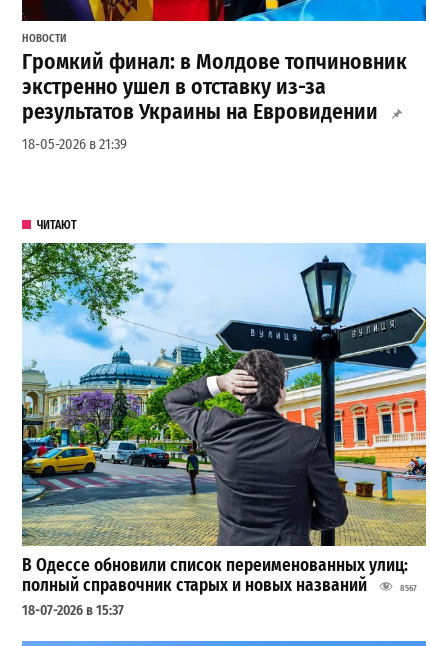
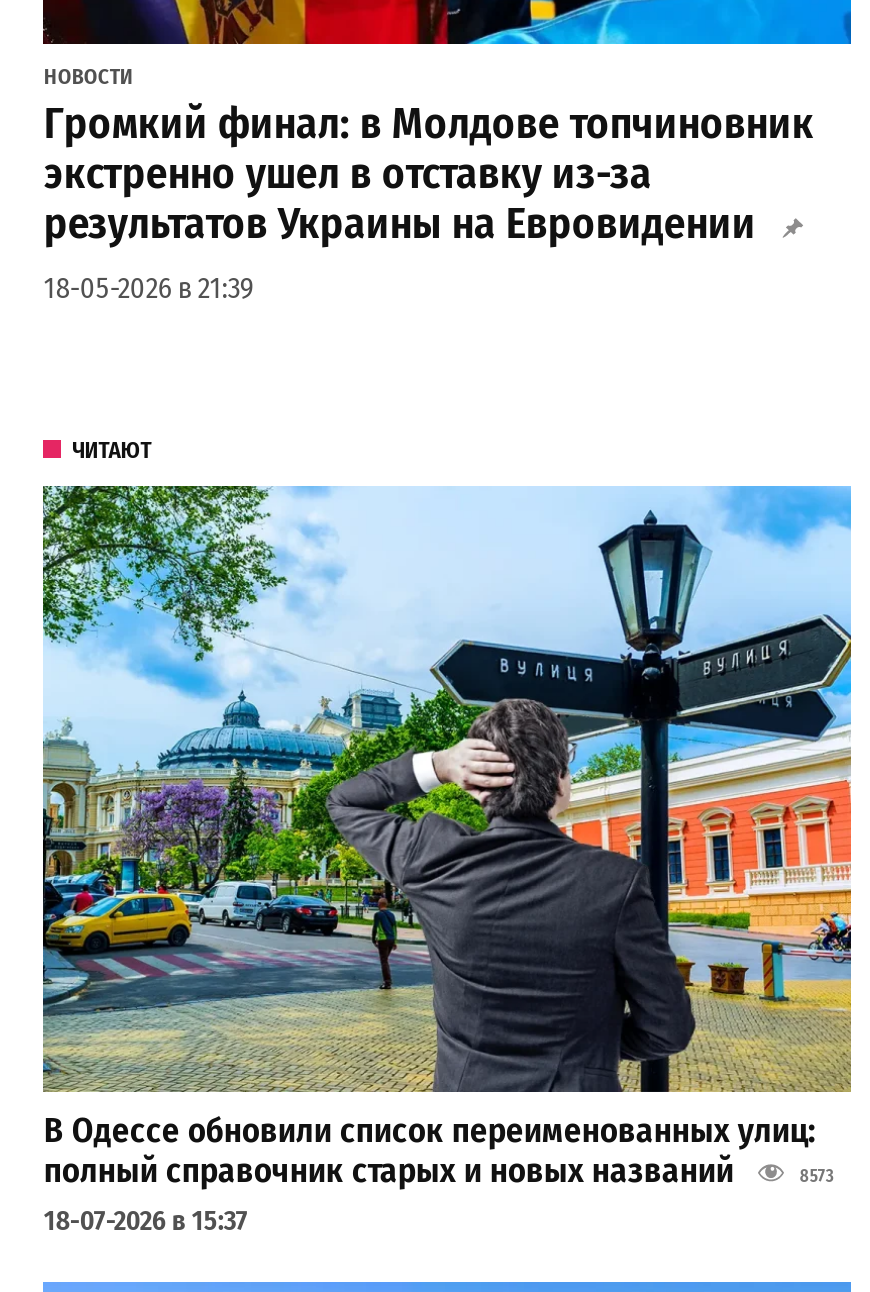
- 8567
+ 8573
